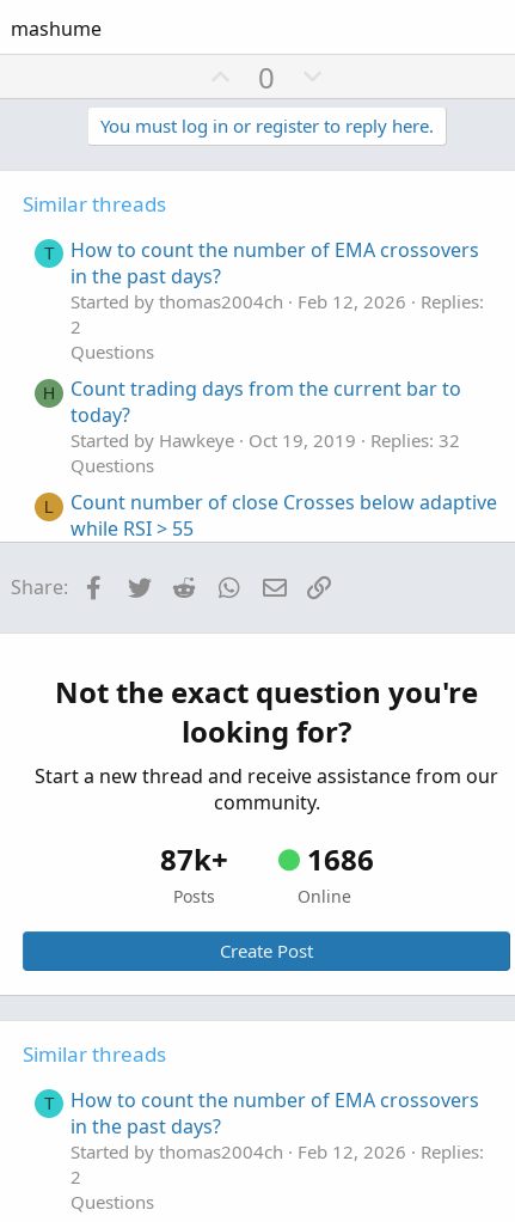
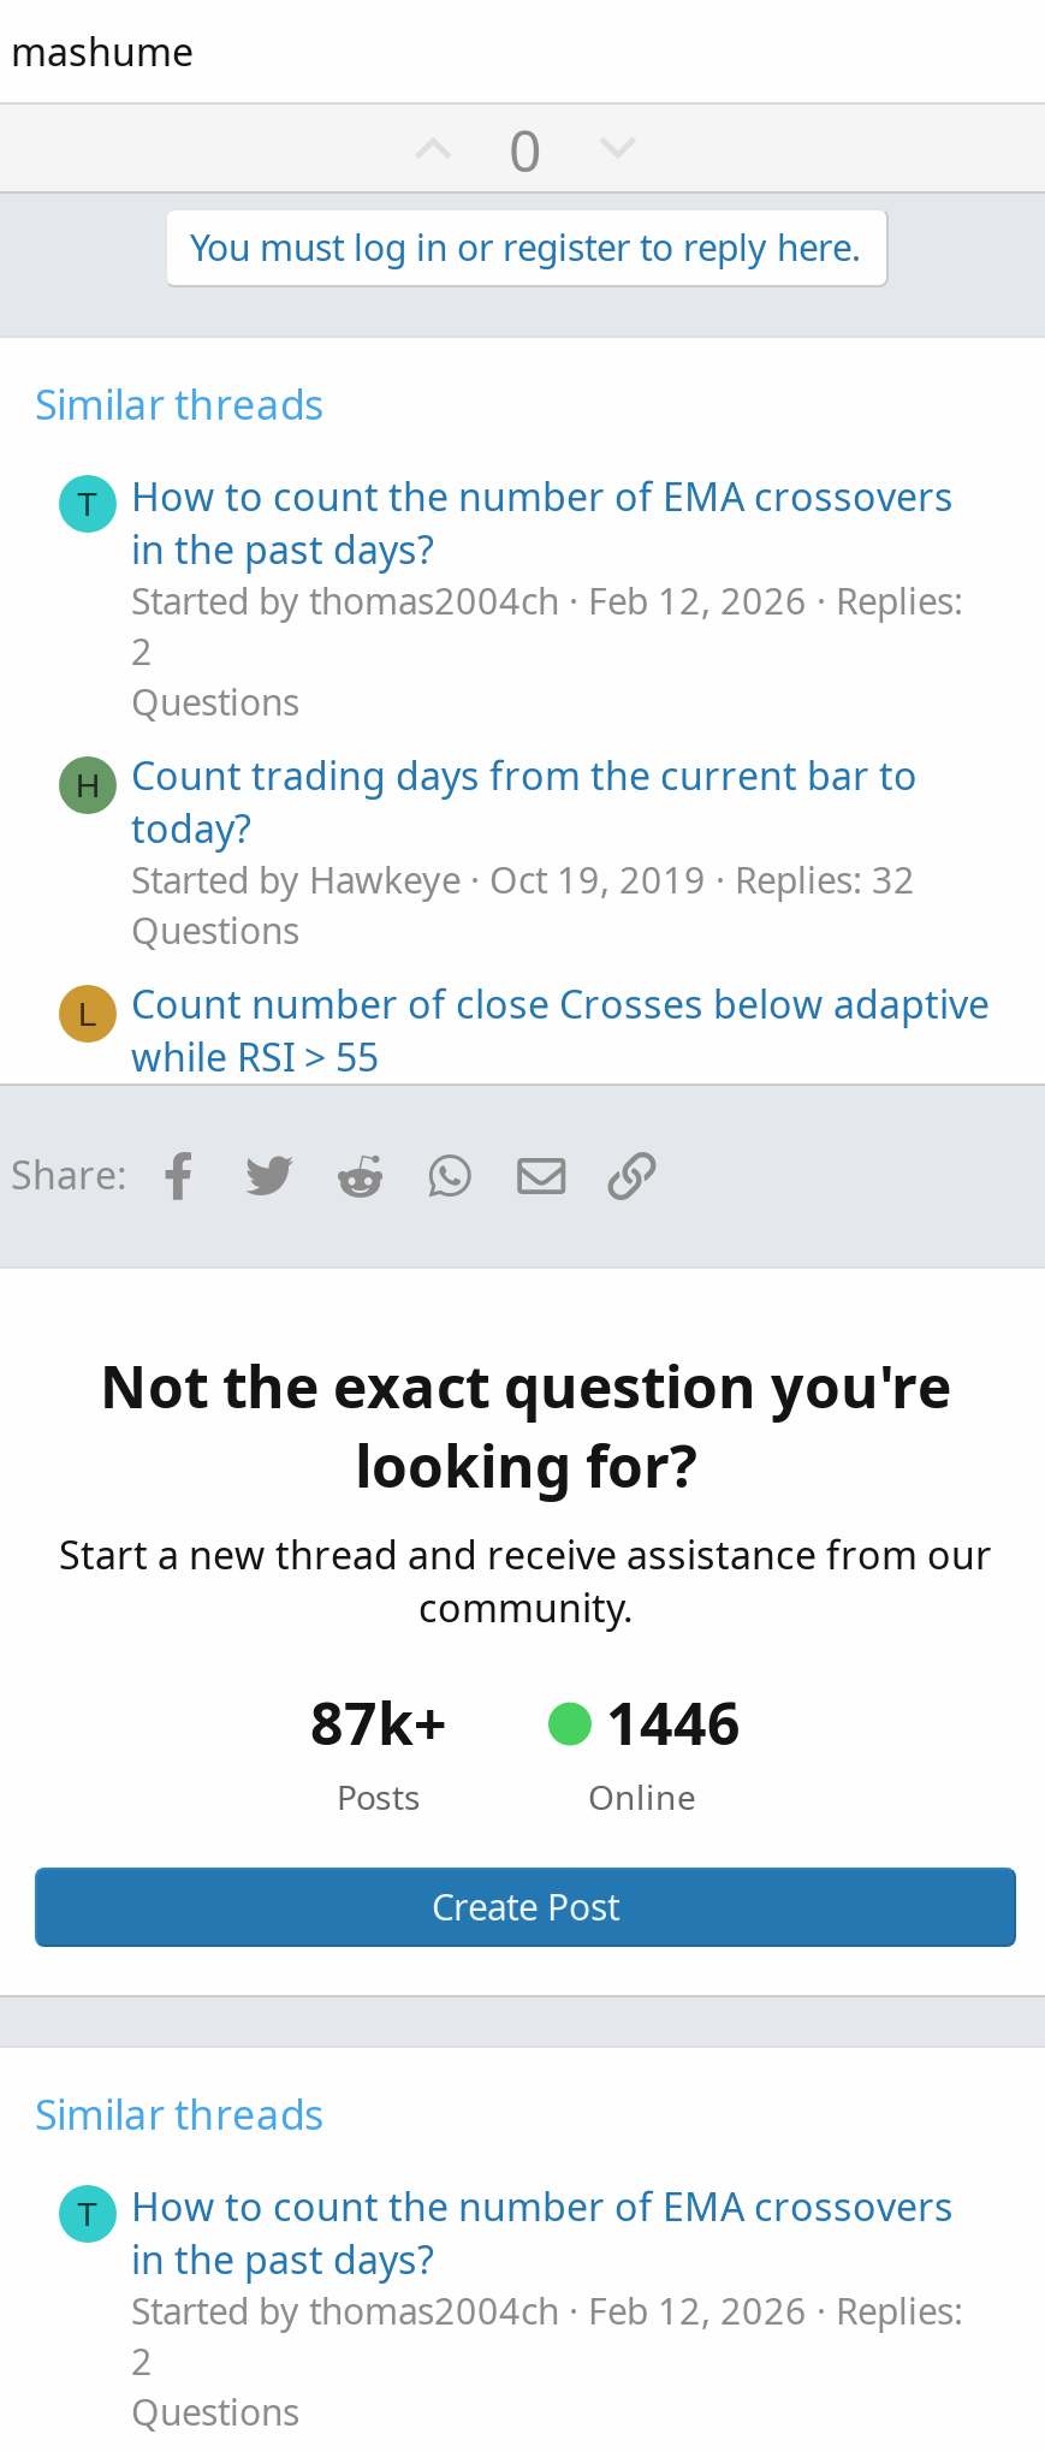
- 87k+ 1686
+ 87k+ 1446
